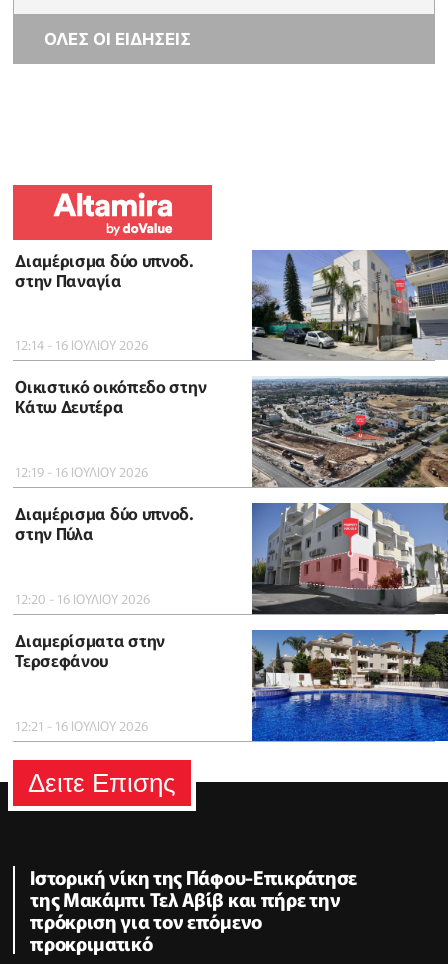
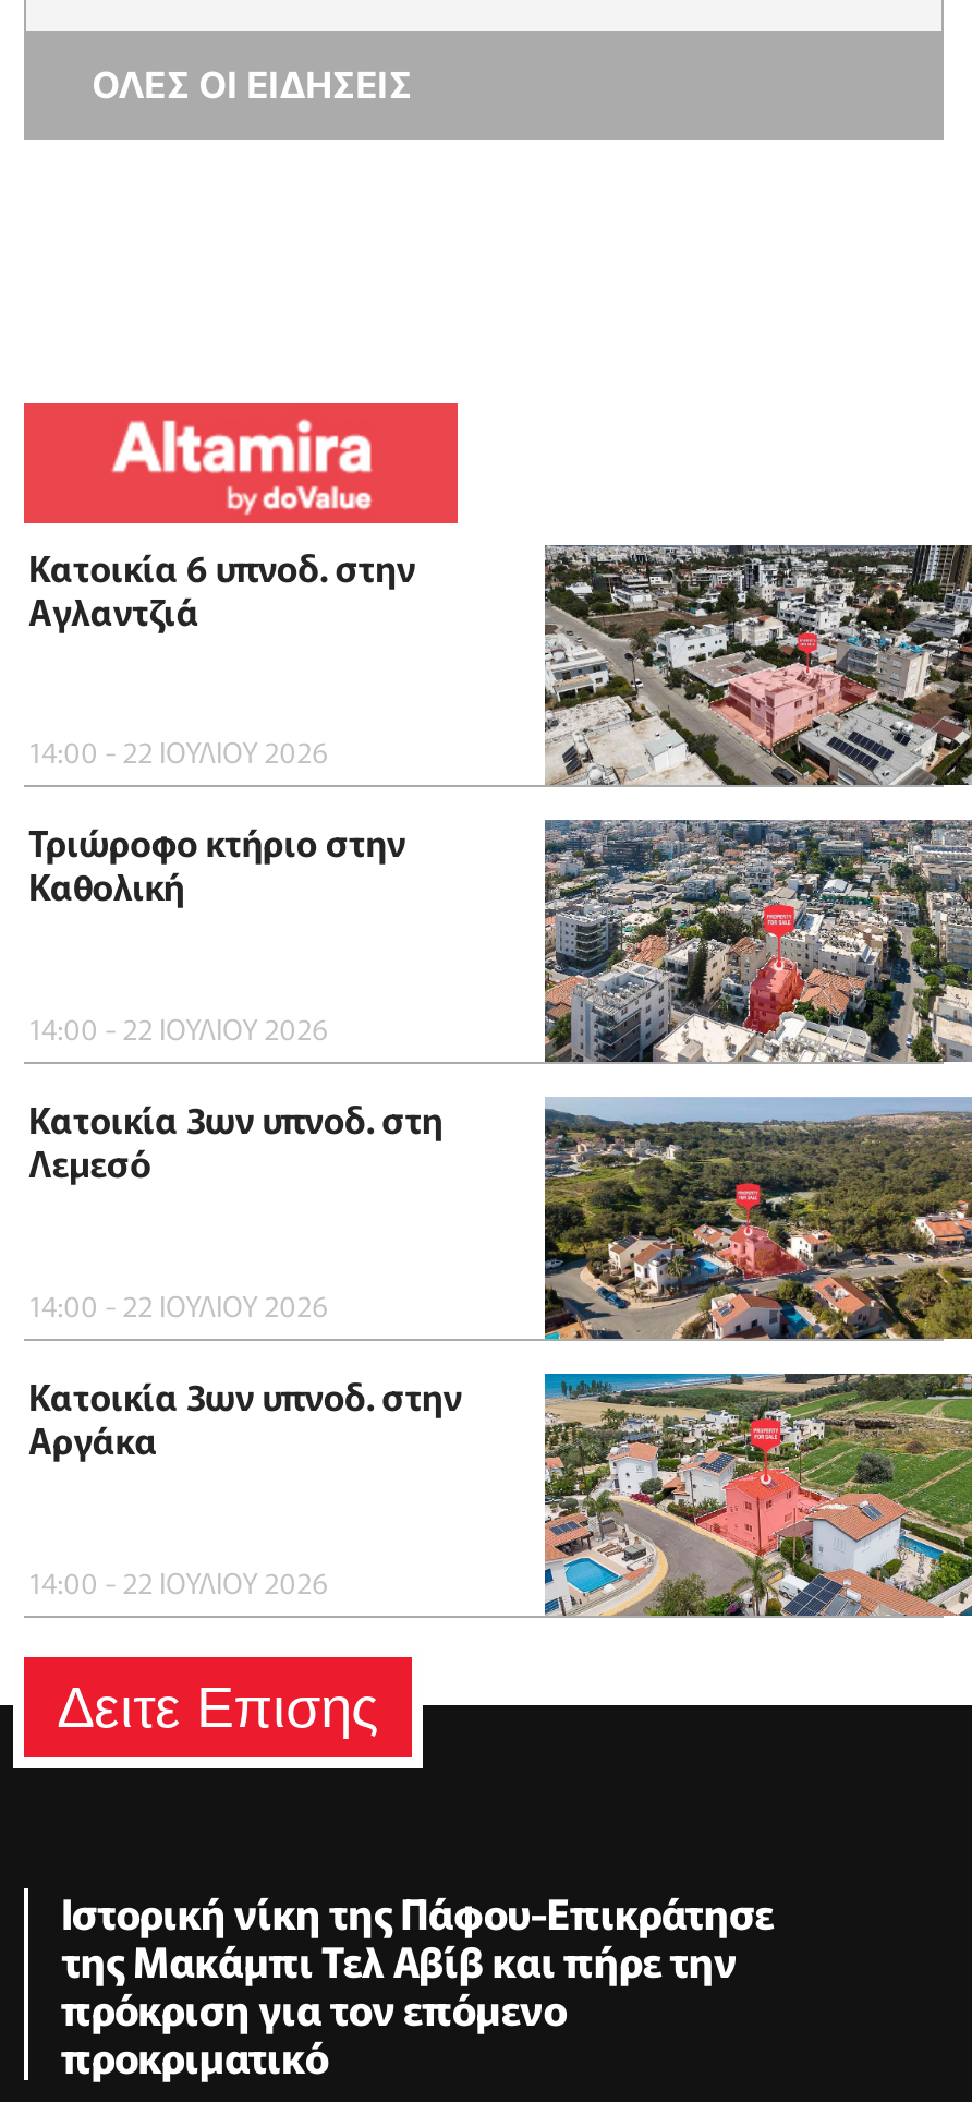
- Διαμέρισμα δύο υπνοδ.
- στην Παναγία
+ Κατοικία 6 υπνοδ. στην
+ Αγλαντζιά

- [image]
+ [image]

- 12:14 - 16 ΙΟΥΛΙΟΥ 2026
+ 14:00 - 22 ΙΟΥΛΙΟΥ 2026

- Οικιστικό οικόπεδο στην
- Κάτω Δευτέρα
+ Τριώροφο κτήριο στην
+ Καθολική

- [image]
+ [image]

- 12:19 - 16 ΙΟΥΛΙΟΥ 2026
+ 14:00 - 22 ΙΟΥΛΙΟΥ 2026

- Διαμέρισμα δύο υπνοδ.
- στην Πύλα
+ Κατοικία 3ων υπνοδ. στη
+ Λεμεσό

- [image]
+ [image]

- 12:20 - 16 ΙΟΥΛΙΟΥ 2026
+ 14:00 - 22 ΙΟΥΛΙΟΥ 2026

- Διαμερίσματα στην
- Τερσεφάνου
+ Κατοικία 3ων υπνοδ. στην
+ Αργάκα

- [image]
+ [image]

- 12:21 - 16 ΙΟΥΛΙΟΥ 2026
+ 14:00 - 22 ΙΟΥΛΙΟΥ 2026
